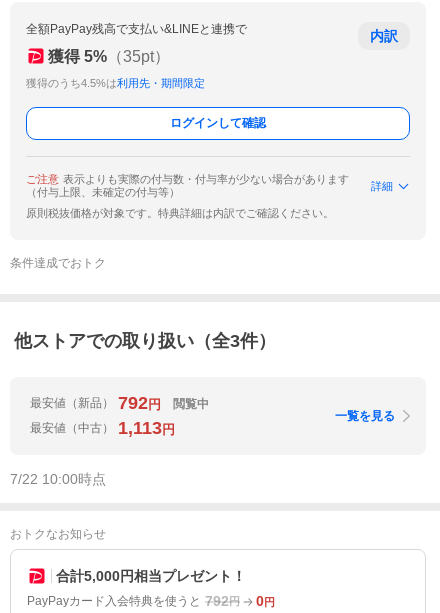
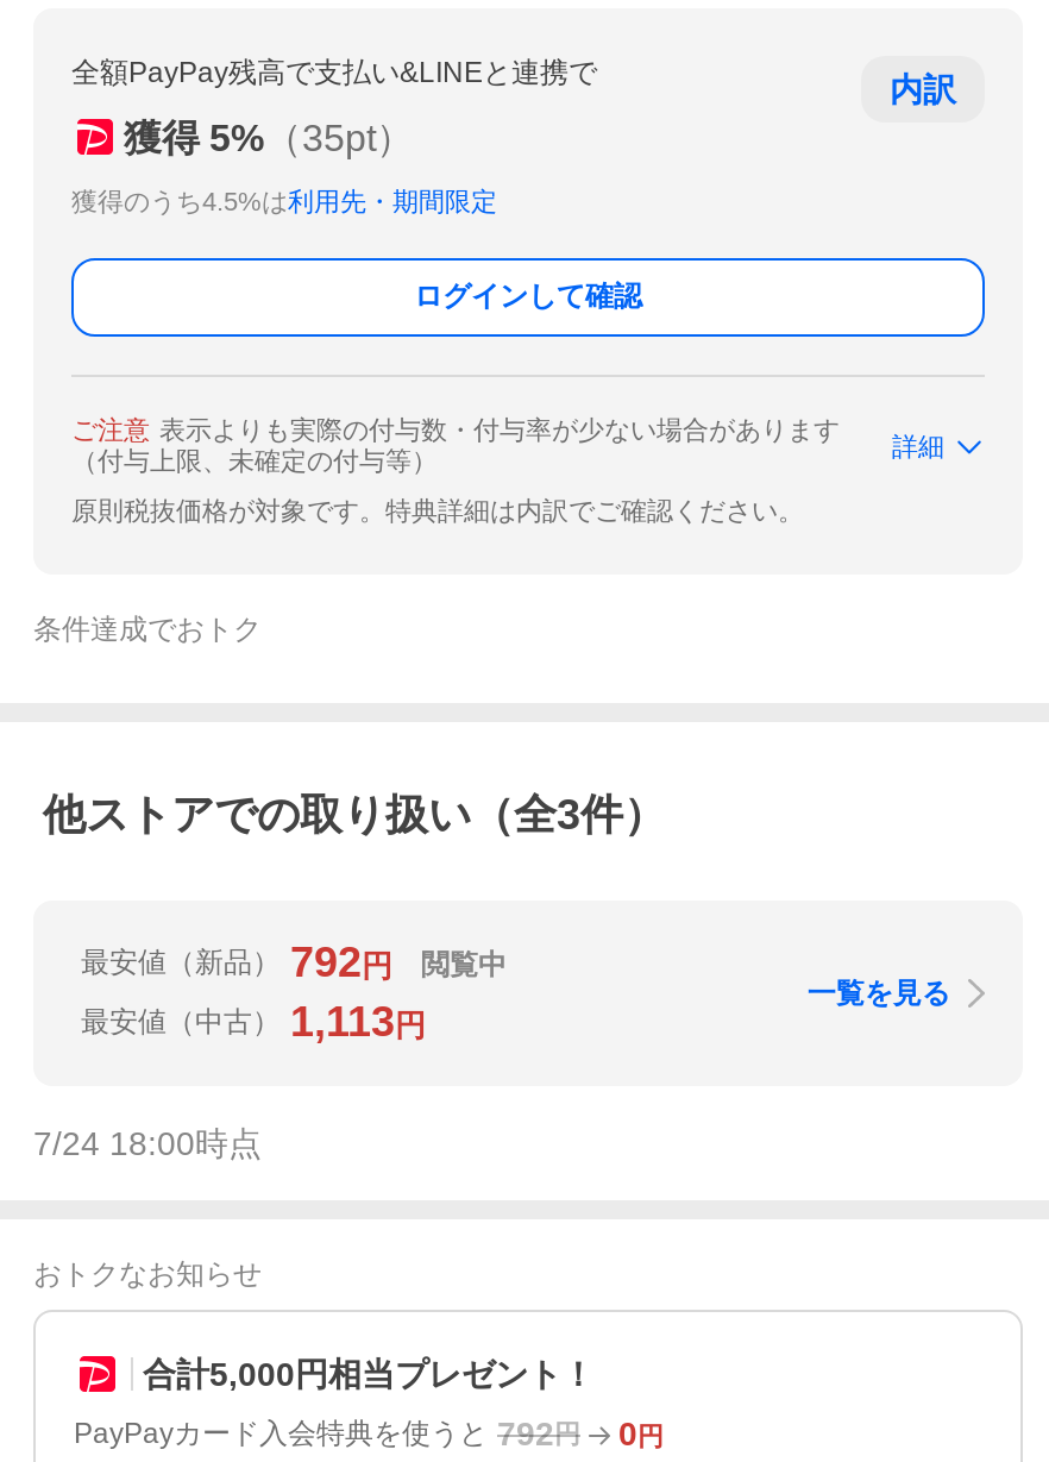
- 7/22 10:00時点
+ 7/24 18:00時点
